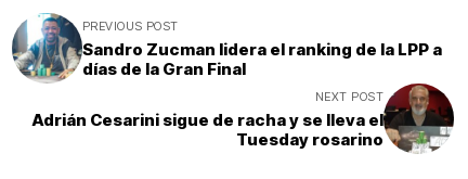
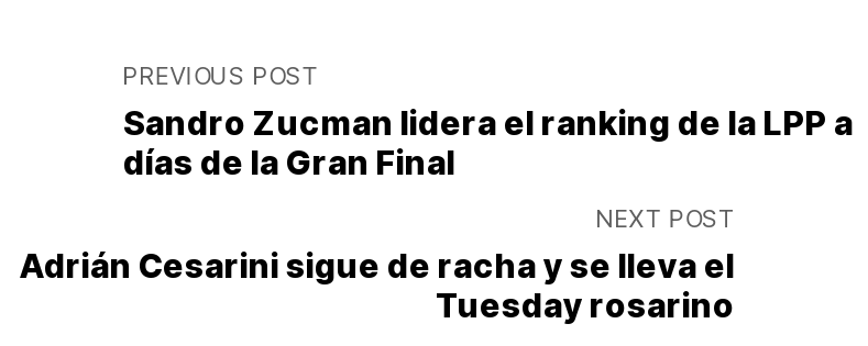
- [image]

- [image]
